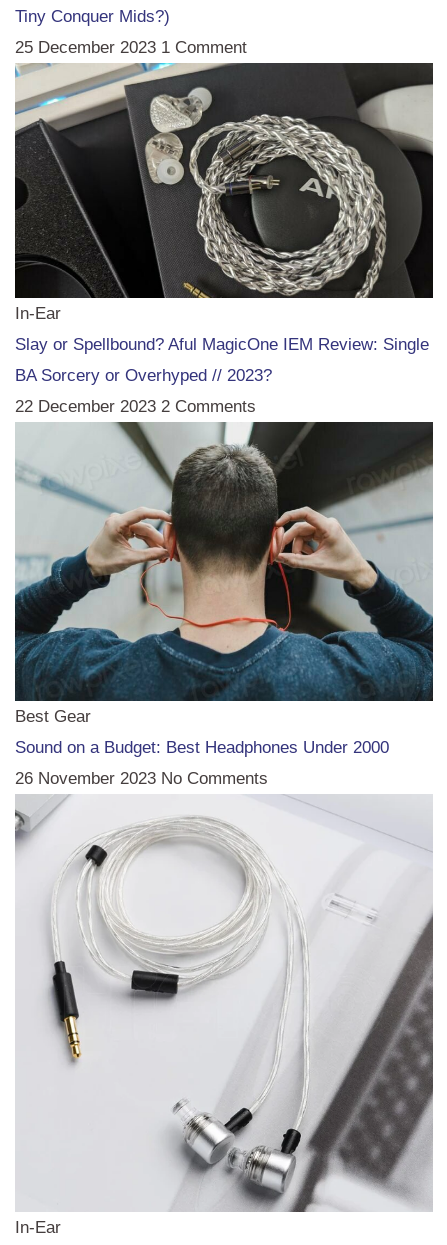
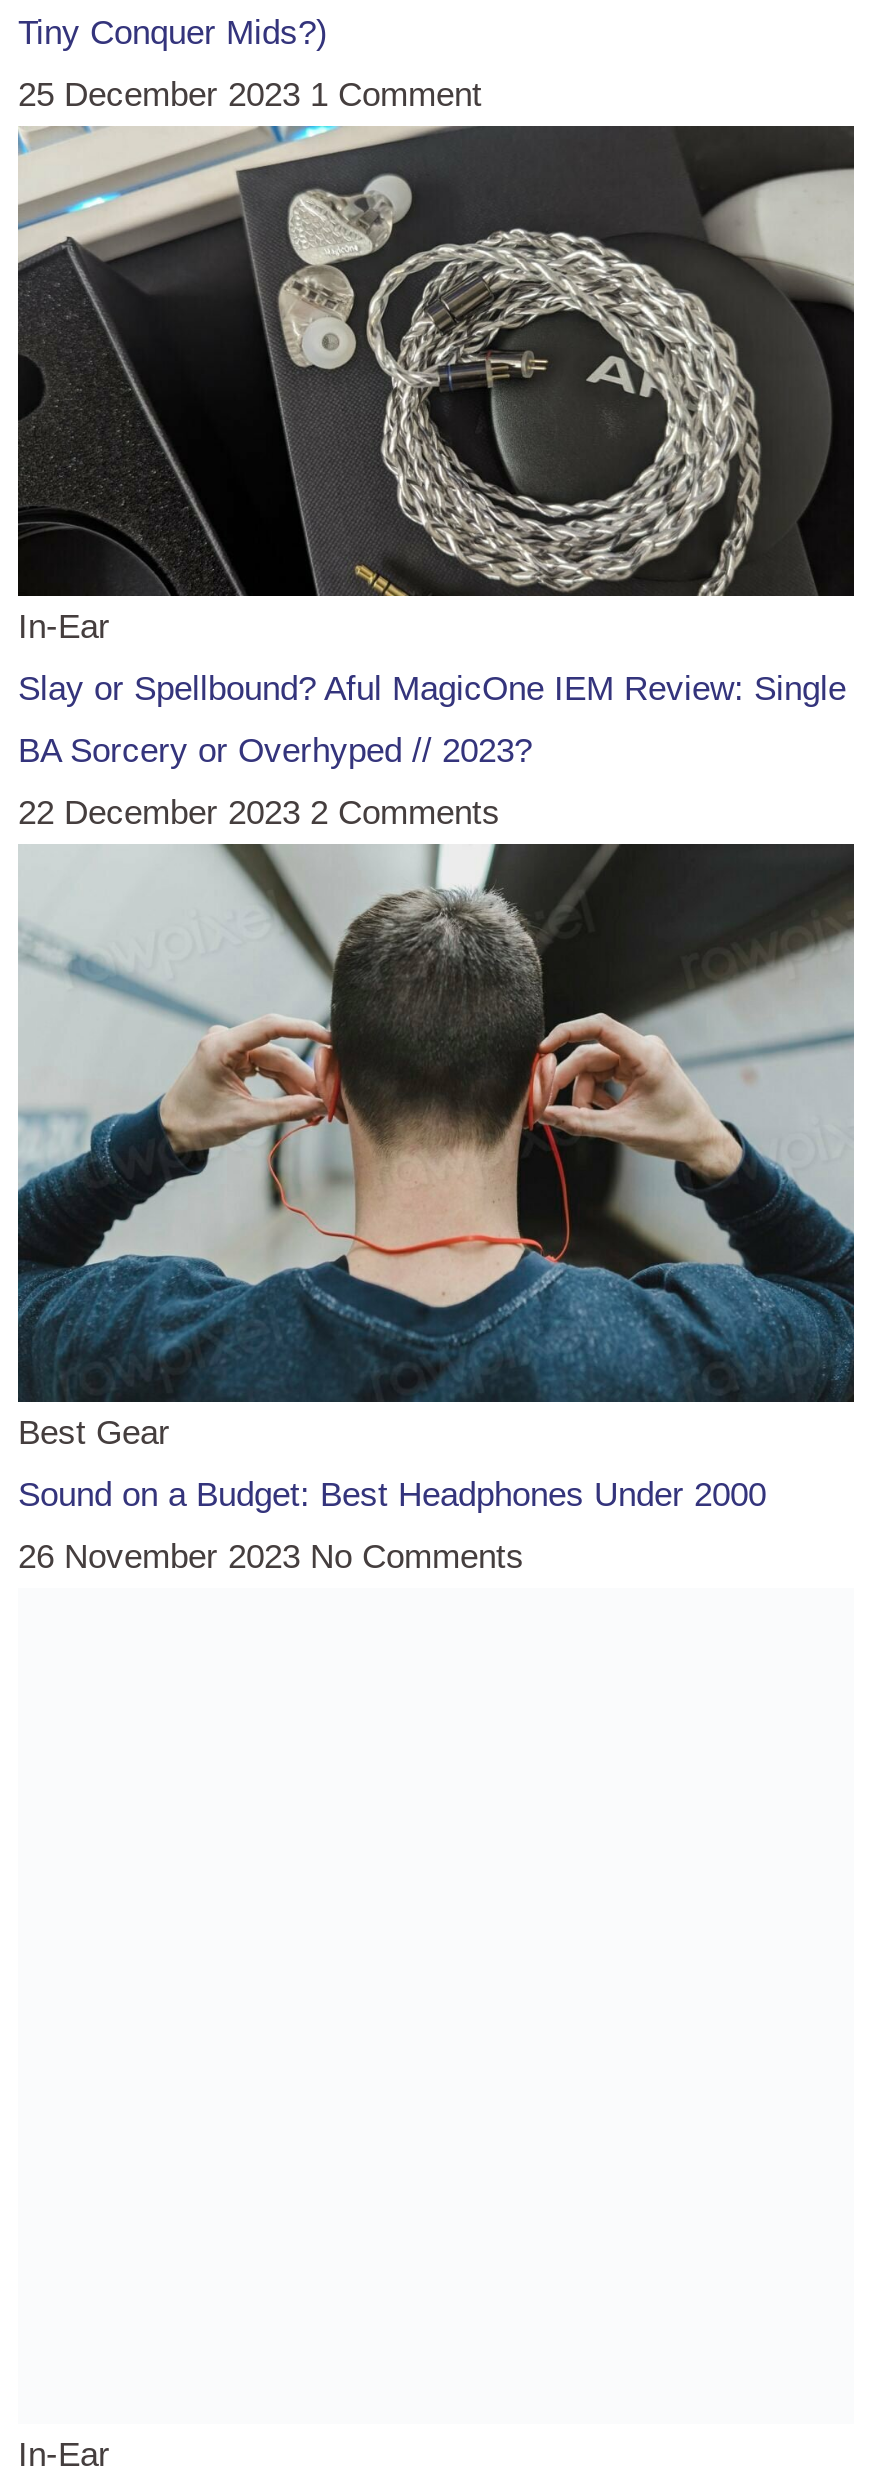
- [image]
